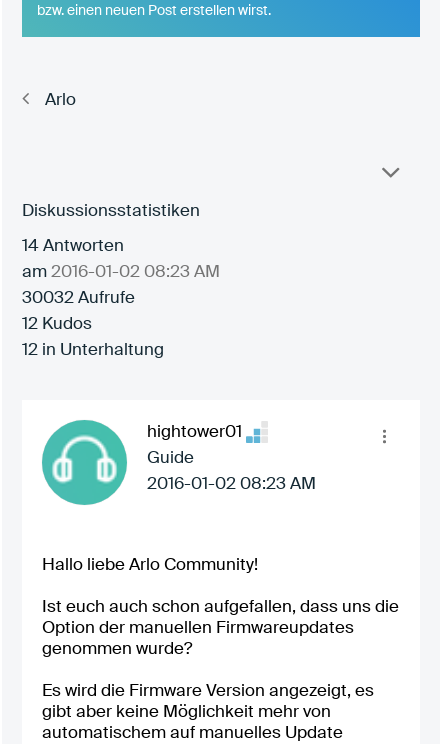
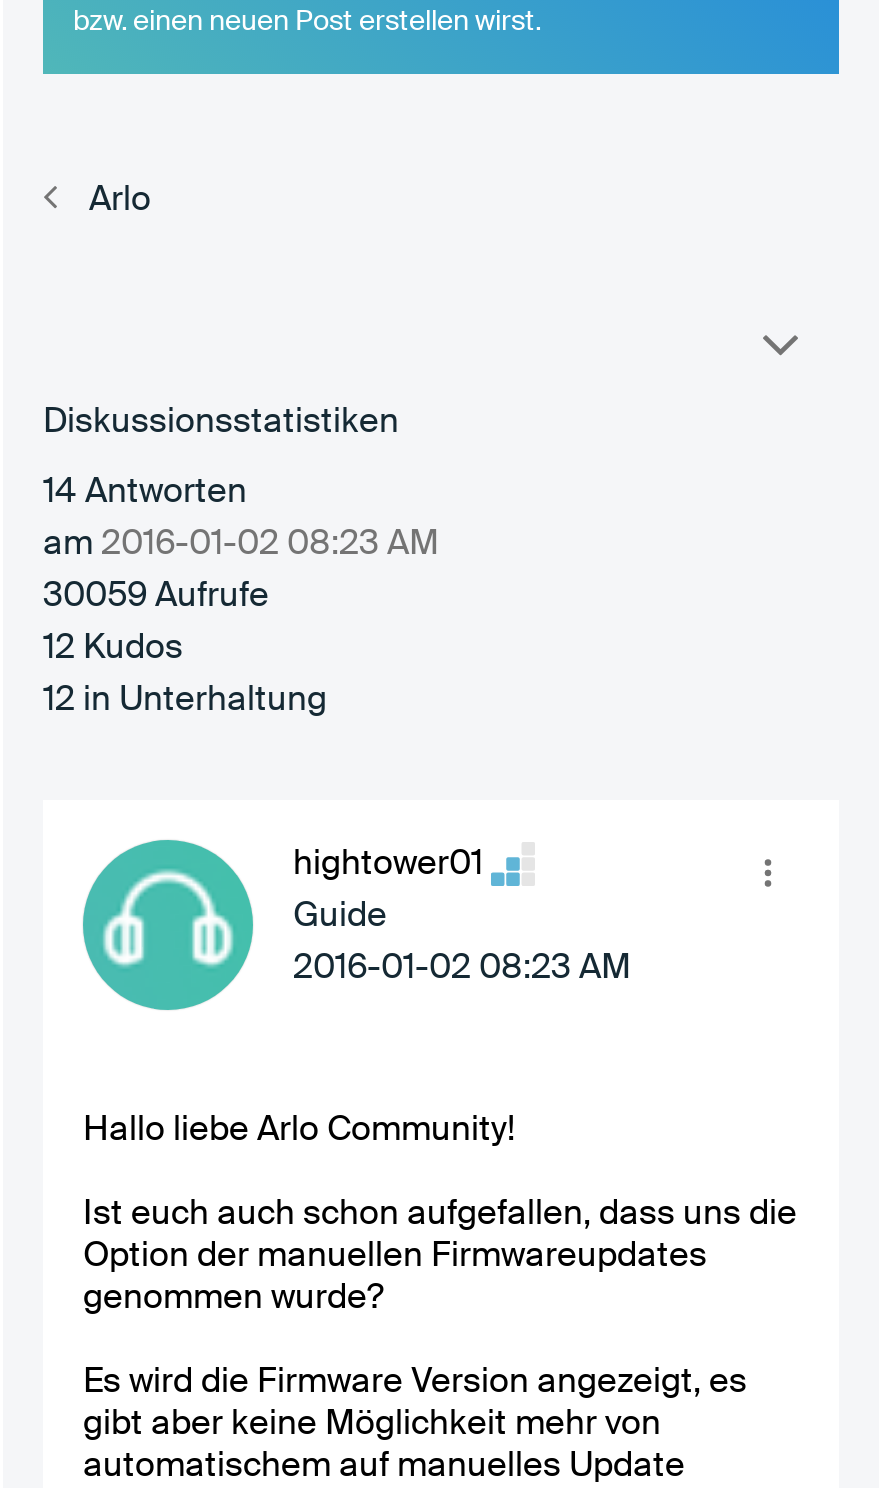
- 30032 Aufrufe
+ 30059 Aufrufe
